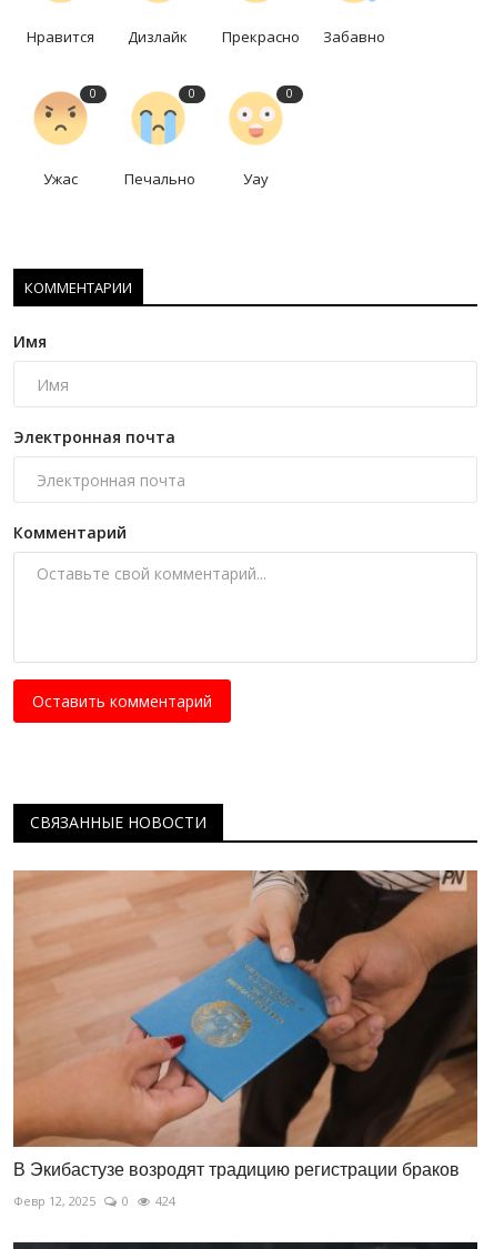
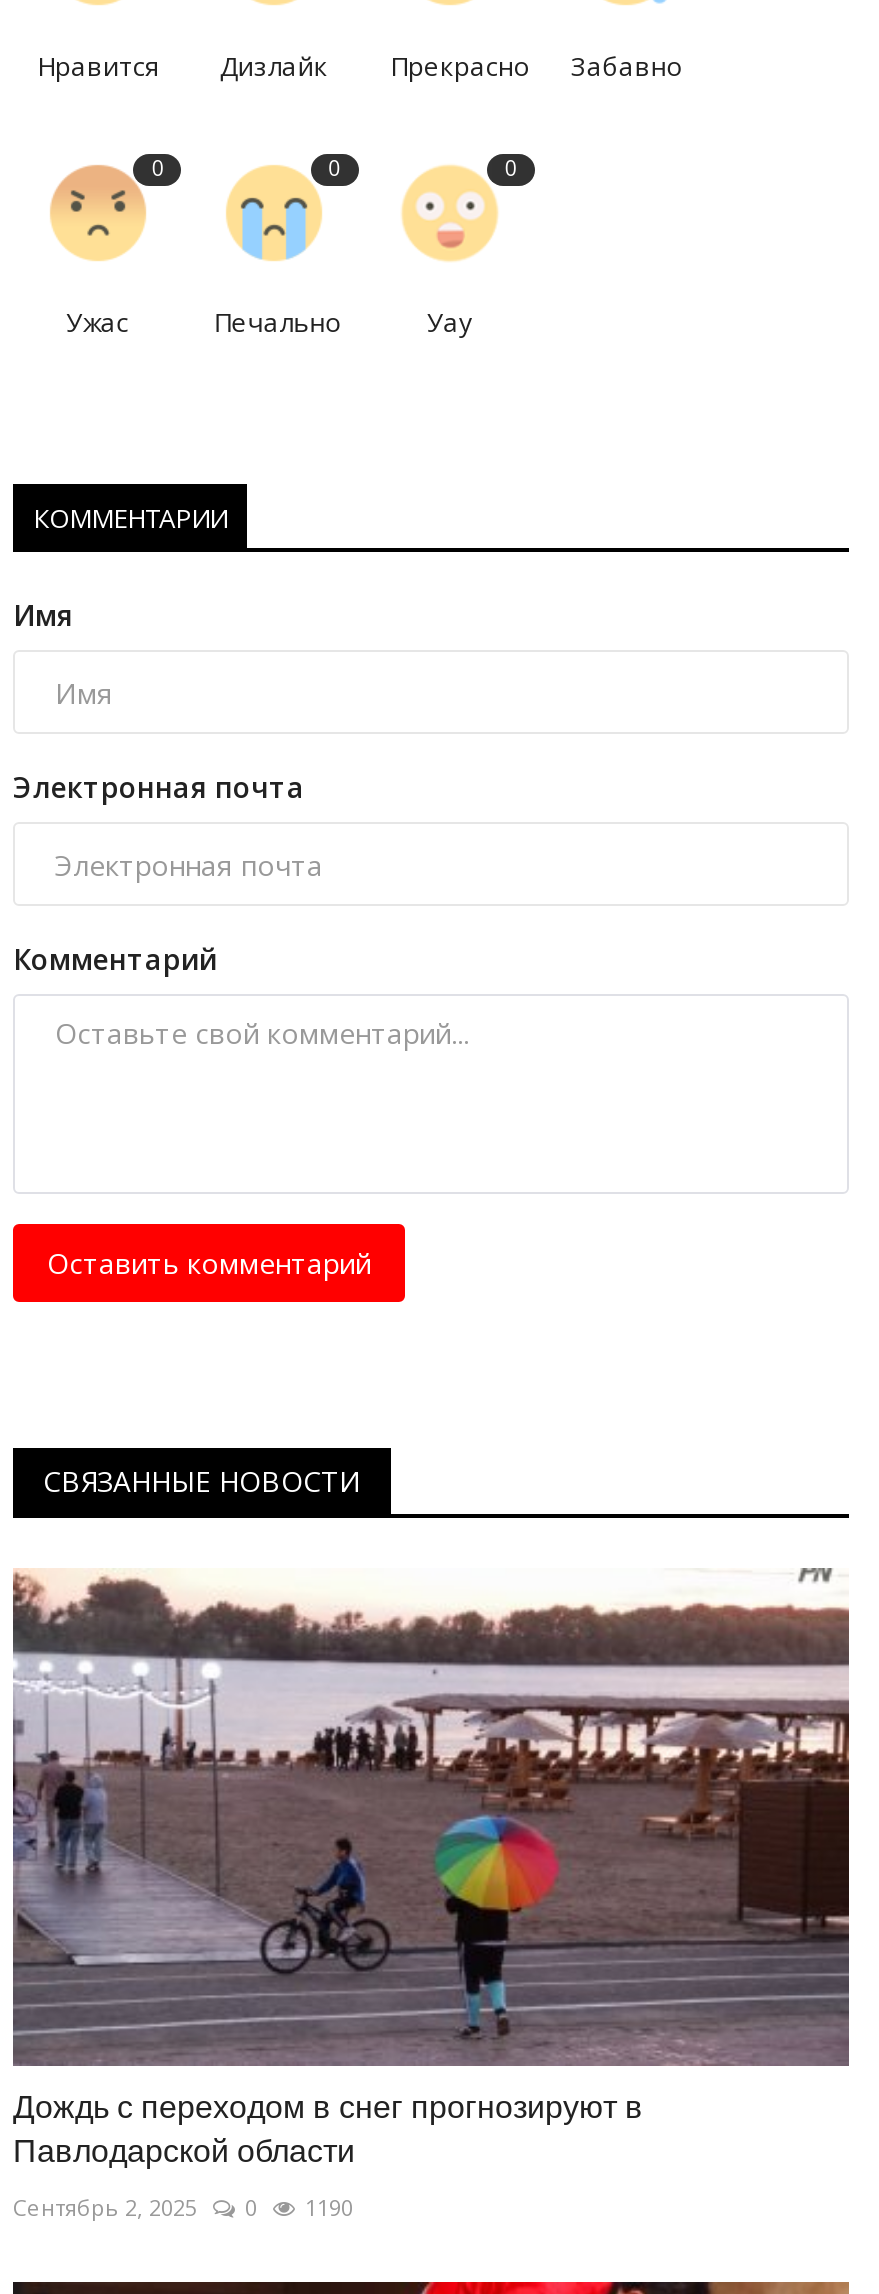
- [image]
- В Экибастузе возродят традицию регистрации браков
+ [image]
+ Дождь с переходом в снег прогнозируют в
+ Павлодарской области

- Февр 12, 2025
+ Сентябрь 2, 2025

- 424
+ 1190
